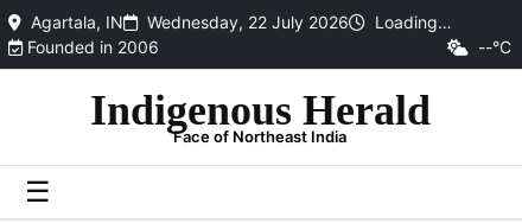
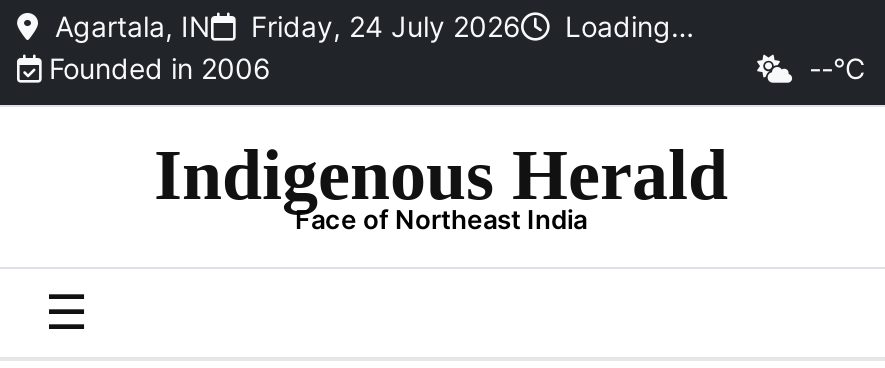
- Wednesday, 22 July 2026
+ Friday, 24 July 2026
